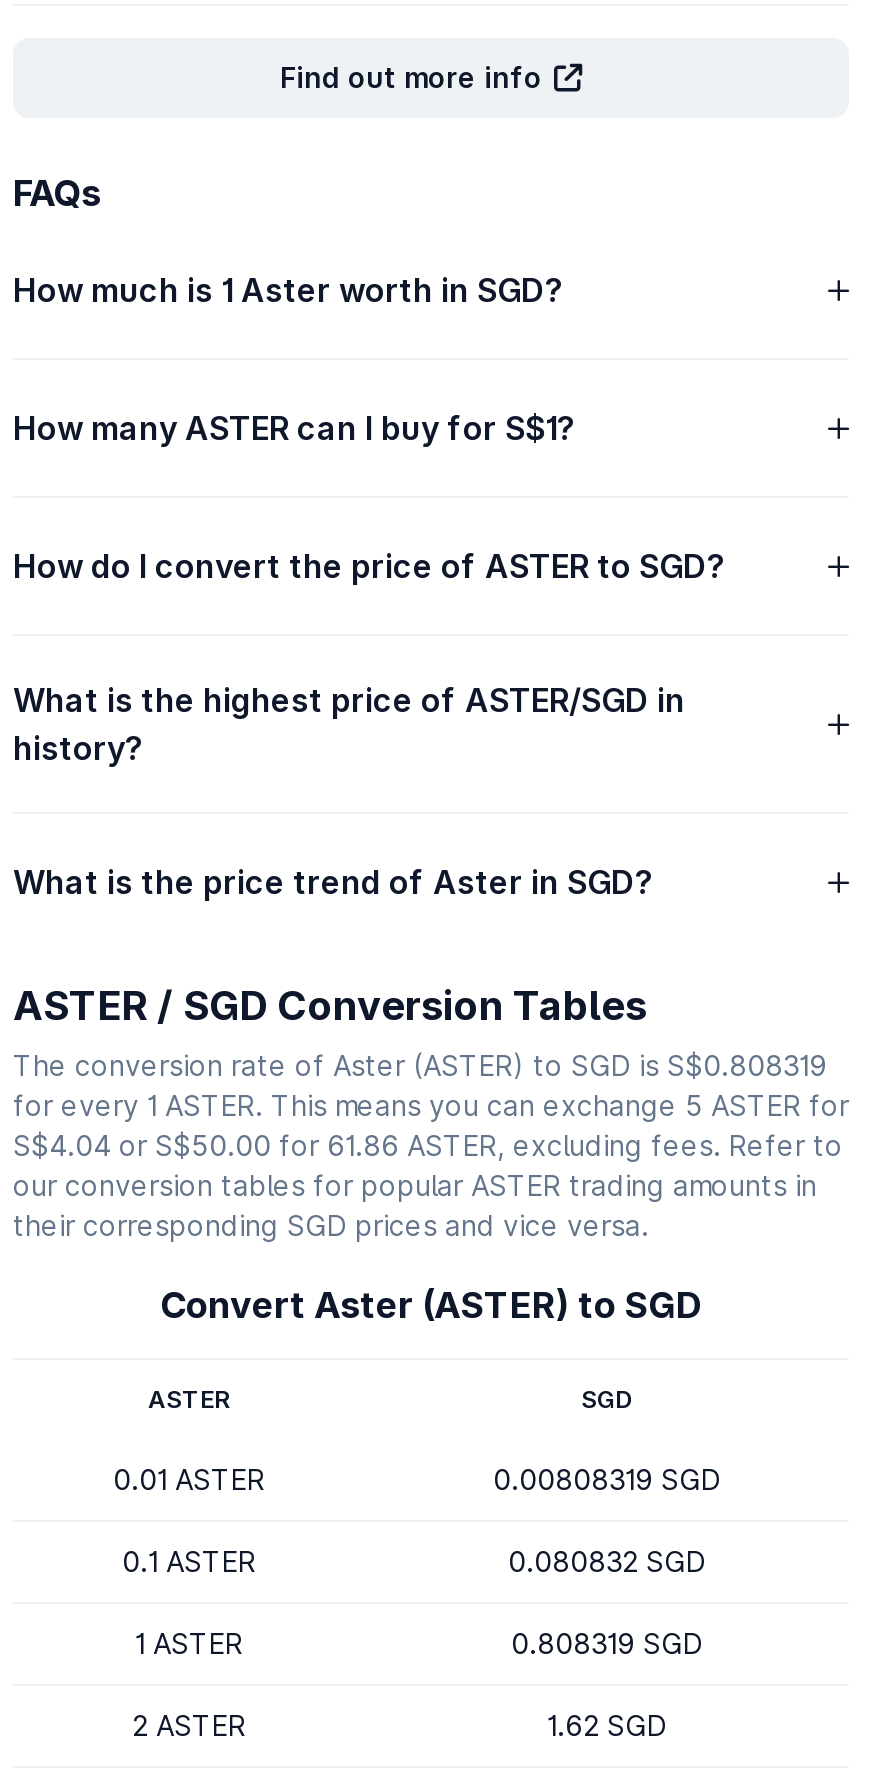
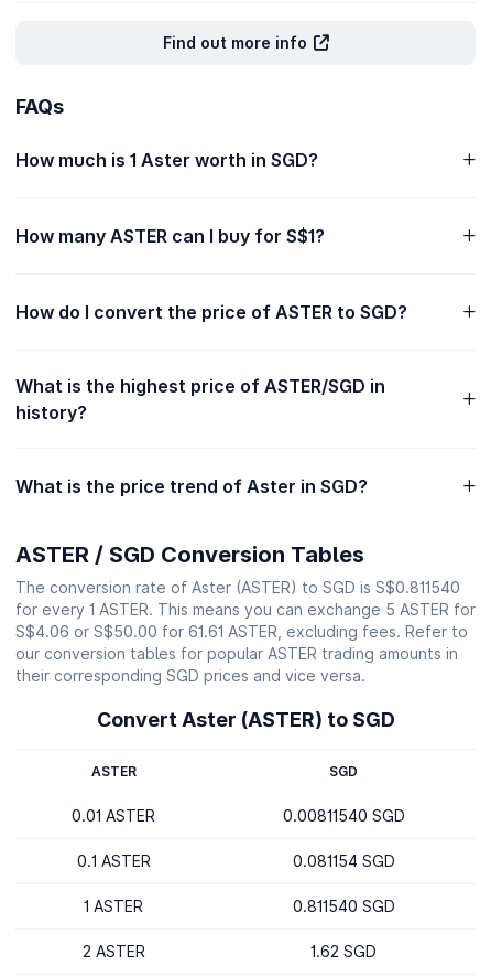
- The conversion rate of Aster (ASTER) to SGD is S$0.808319
+ The conversion rate of Aster (ASTER) to SGD is S$0.811540

- S$4.04 or S$50.00 for 61.86 ASTER, excluding fees. Refer to
+ S$4.06 or S$50.00 for 61.61 ASTER, excluding fees. Refer to

- 0.00808319 SGD
+ 0.00811540 SGD

- 0.080832 SGD
+ 0.081154 SGD

- 0.808319 SGD
+ 0.811540 SGD
